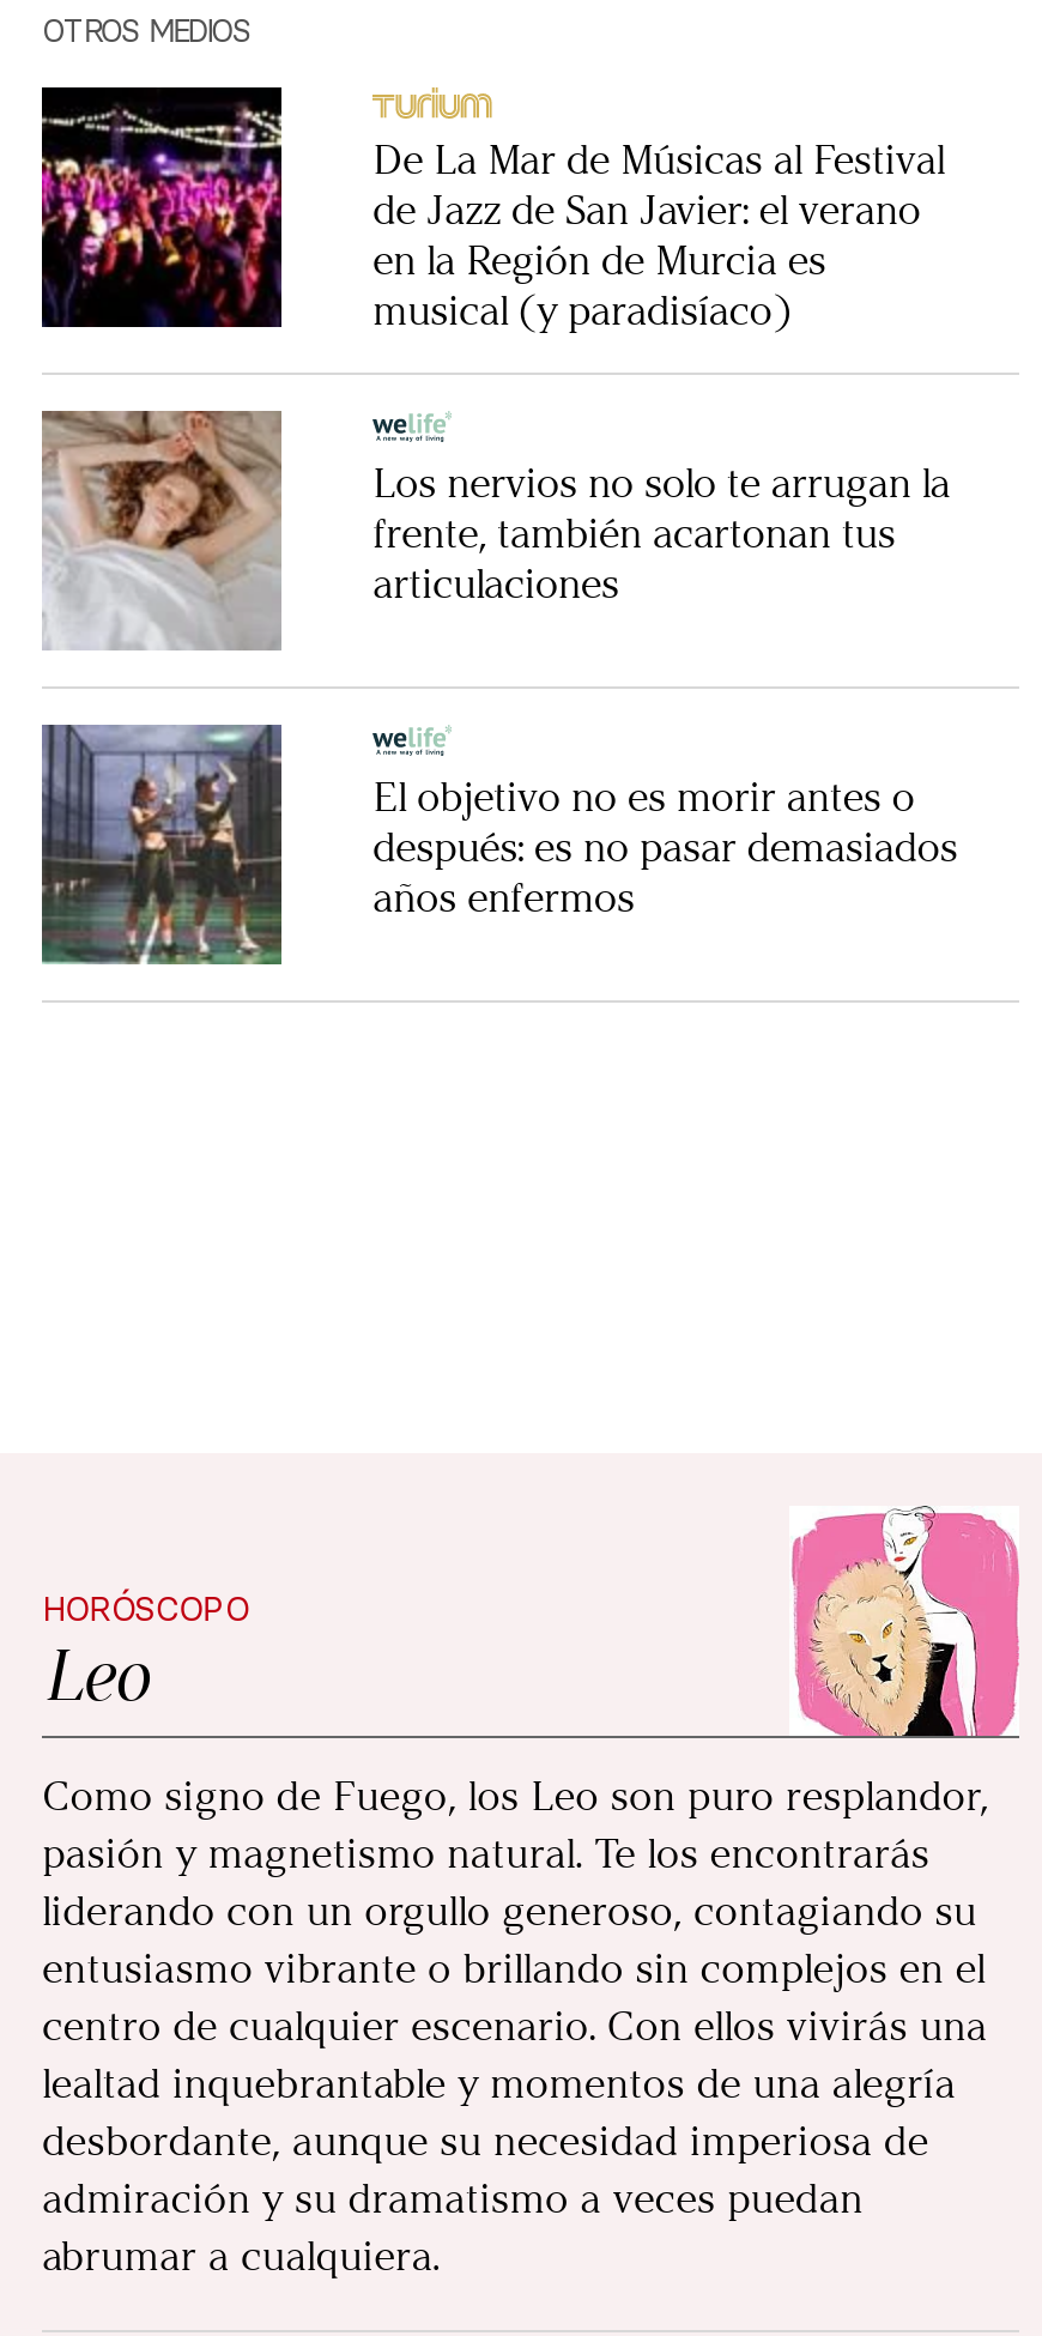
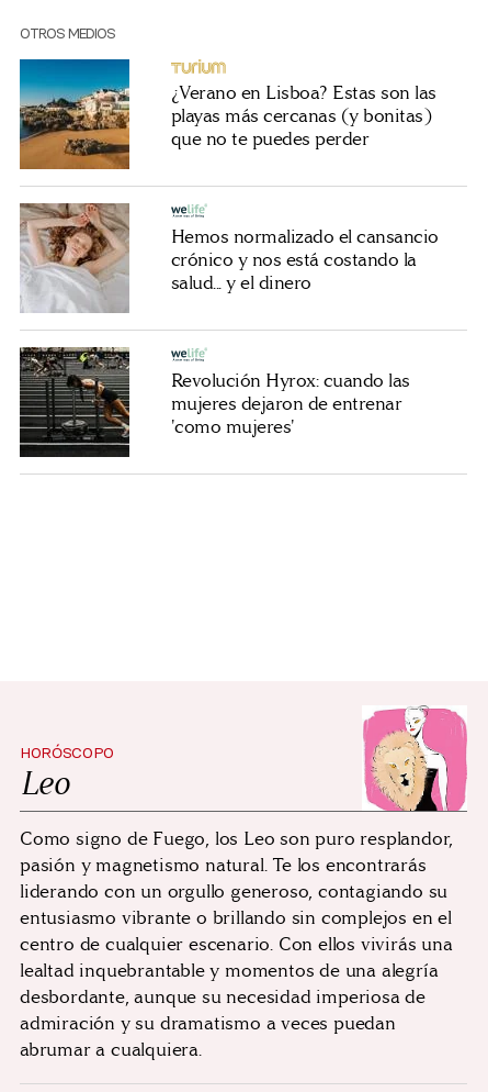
- [image]
- De La Mar de Músicas al Festival
- de Jazz de San Javier: el verano
- en la Región de Murcia es
- musical (y paradisíaco)
+ [image]
+ ¿Verano en Lisboa? Estas son las
+ playas más cercanas (y bonitas)
+ que no te puedes perder

- Los nervios no solo te arrugan la
- frente, también acartonan tus
- articulaciones
+ Hemos normalizado el cansancio
+ crónico y nos está costando la
+ salud... y el dinero

- [image]
- El objetivo no es morir antes o
- después: es no pasar demasiados
- años enfermos
+ [image]
+ Revolución Hyrox: cuando las
+ mujeres dejaron de entrenar
+ 'como mujeres'
